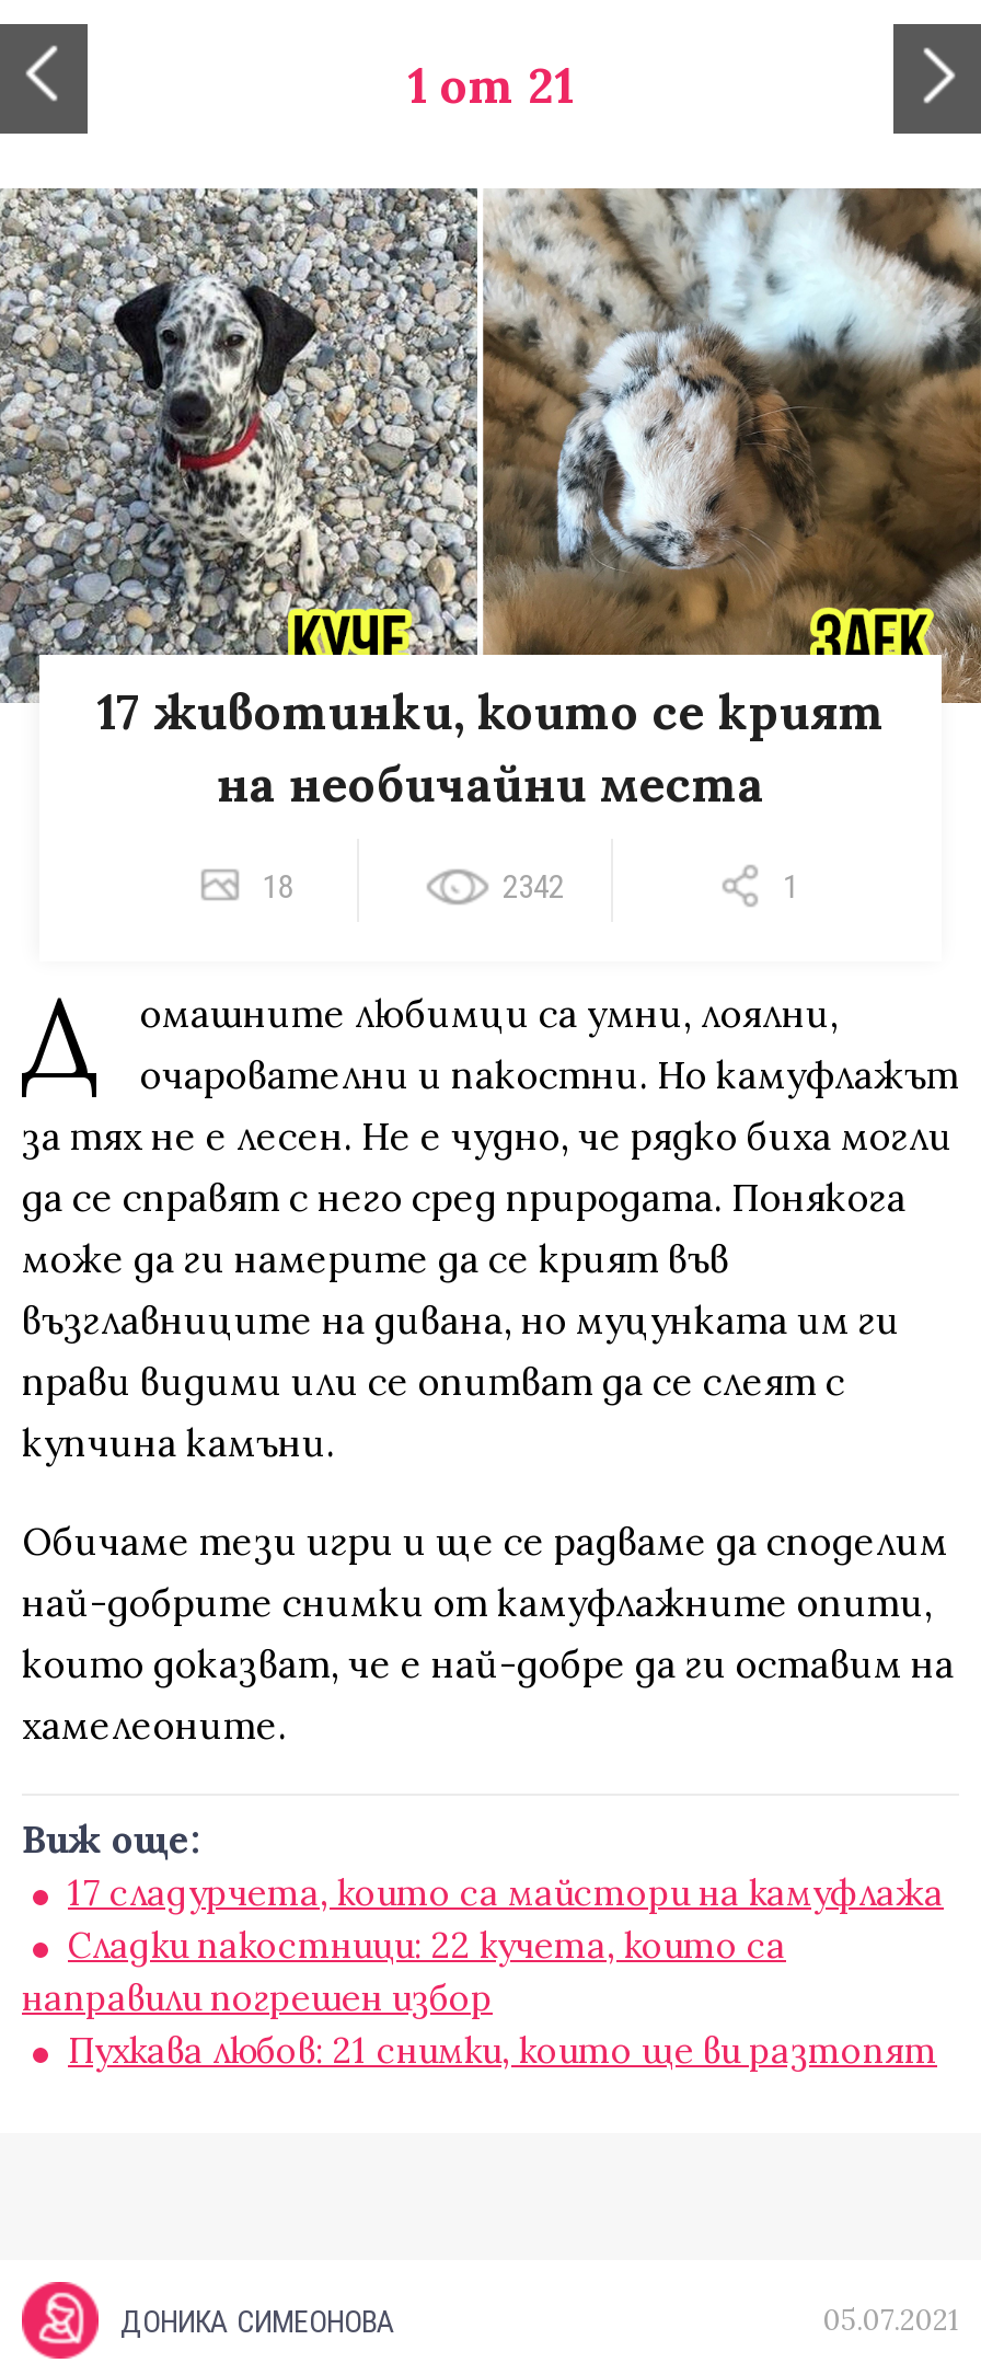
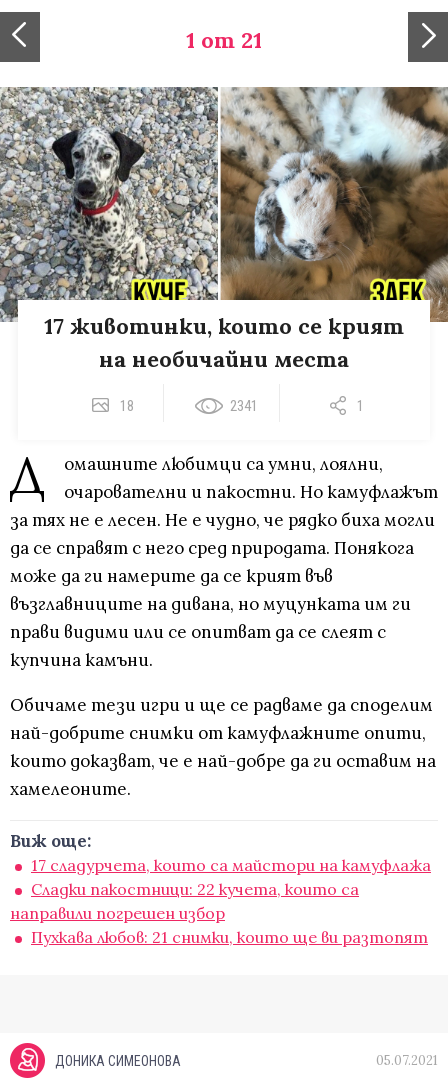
- 2342
+ 2341
